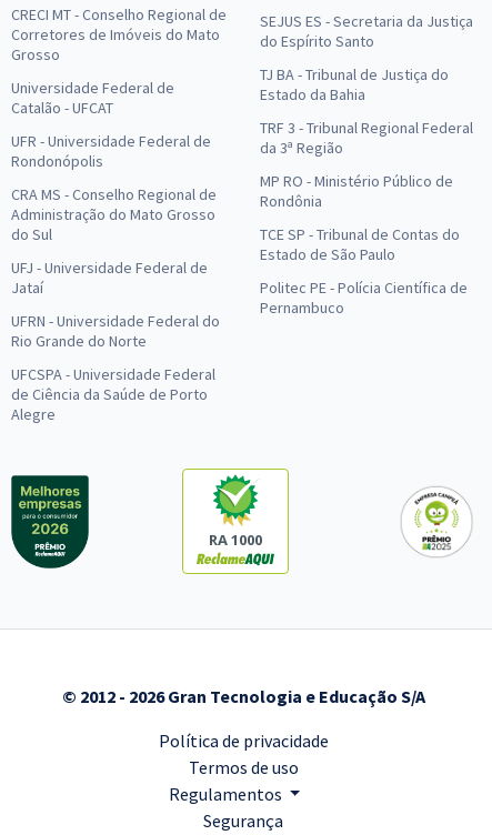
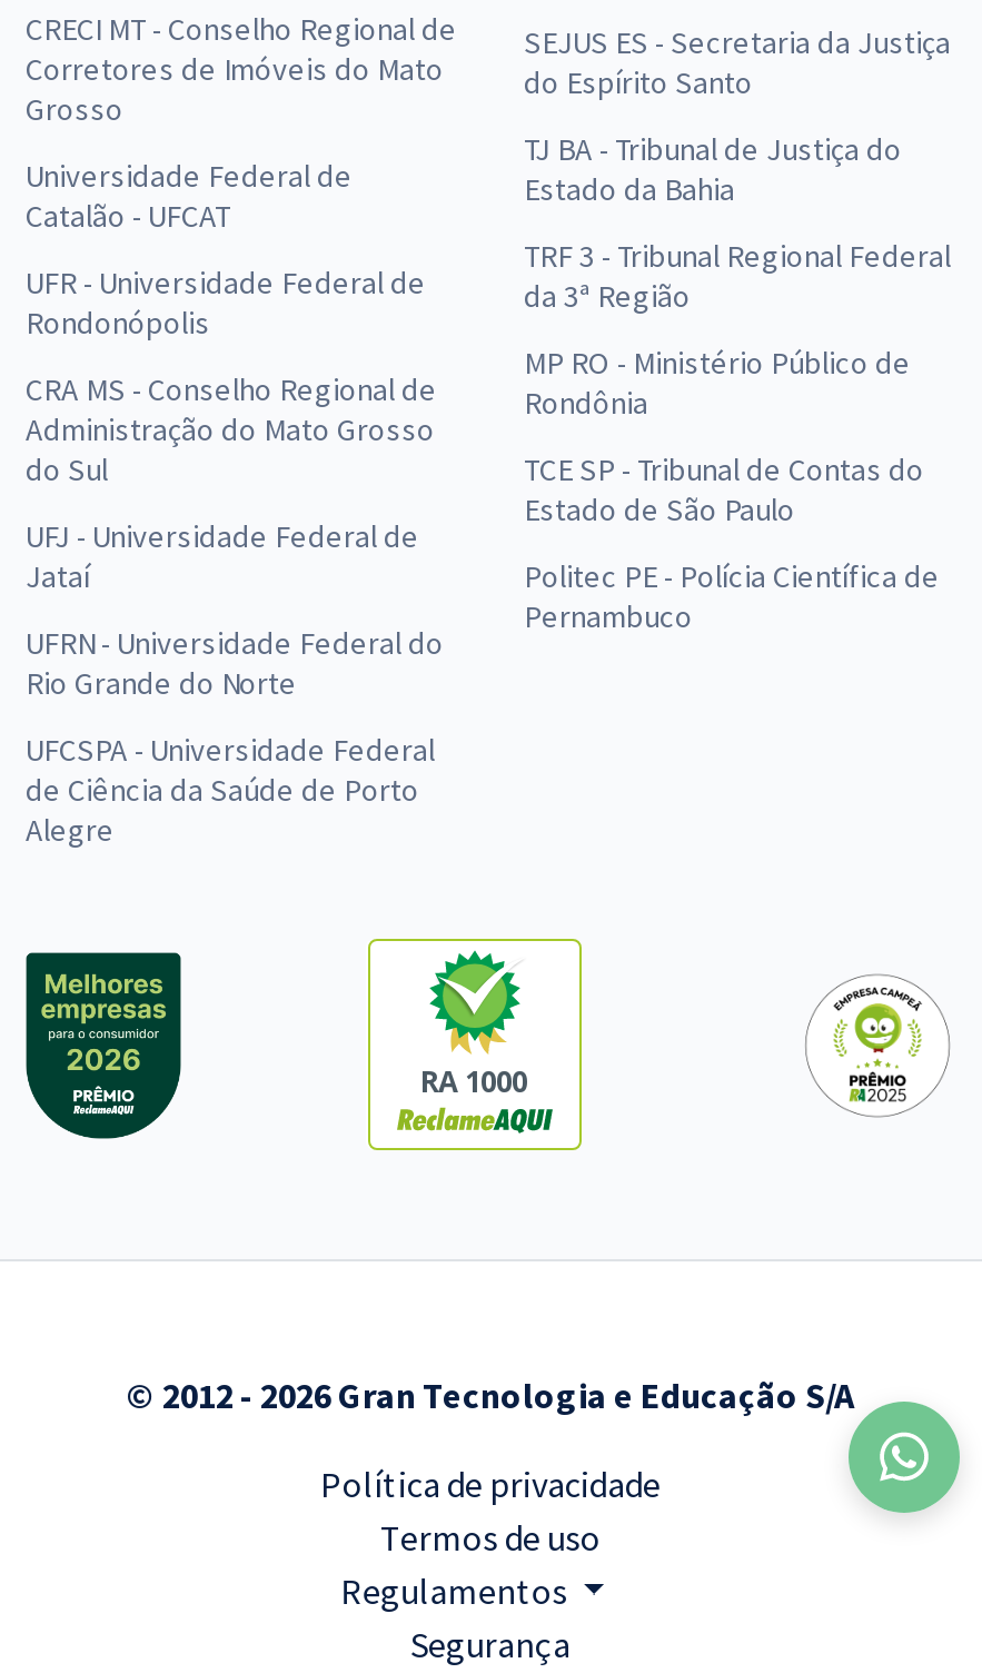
+ [image]
